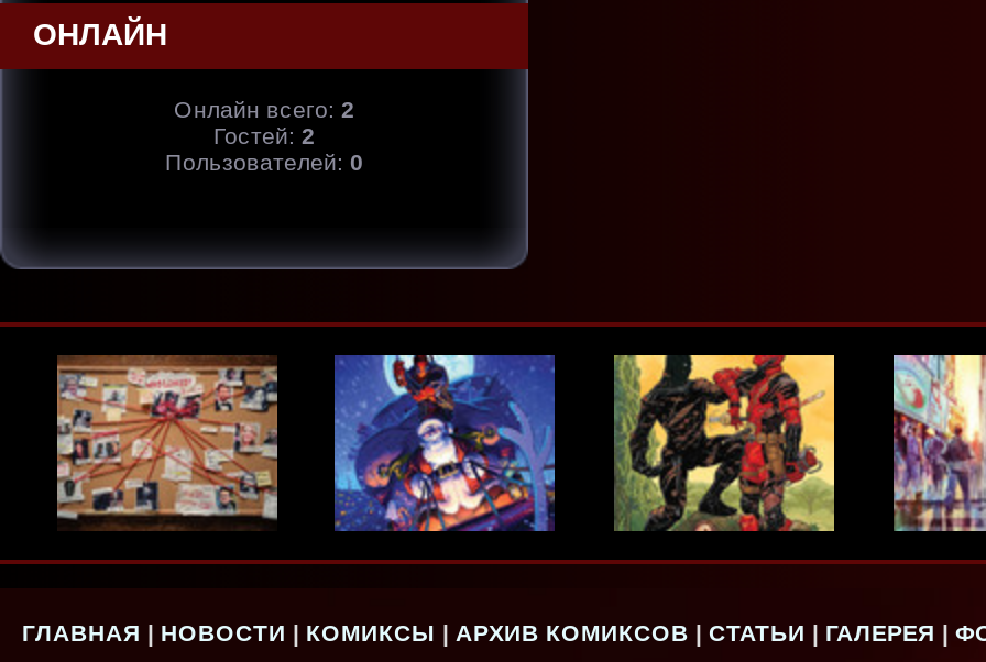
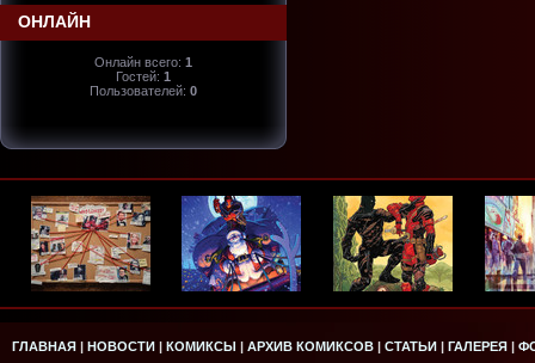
- Онлайн всего: 2
+ Онлайн всего: 1

- Гостей: 2
+ Гостей: 1
